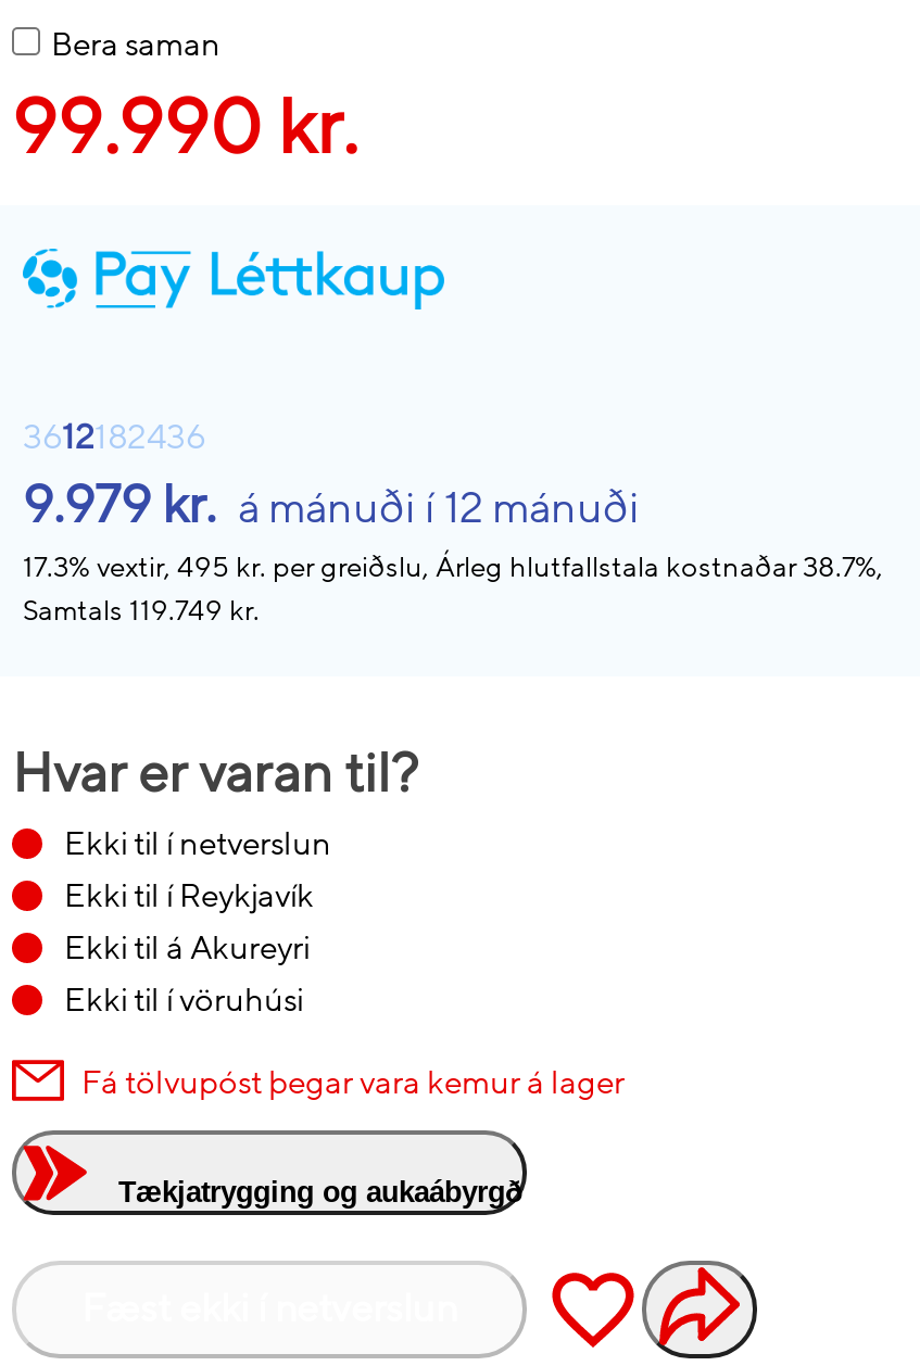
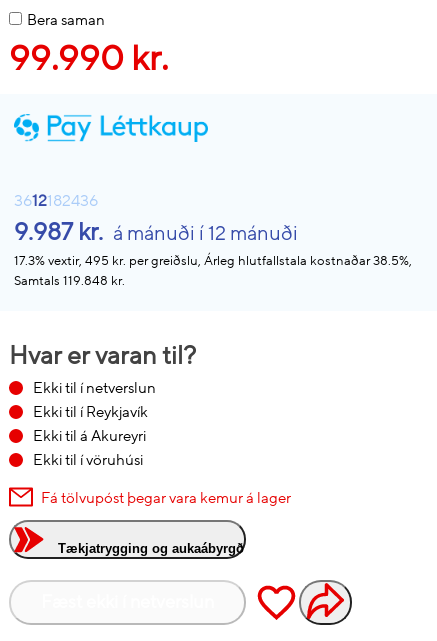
- 9.979 kr. á mánuði í 12 mánuði
+ 9.987 kr. á mánuði í 12 mánuði

- 17.3% vextir, 495 kr. per greiðslu, Árleg hlutfallstala kostnaðar 38.7%,
+ 17.3% vextir, 495 kr. per greiðslu, Árleg hlutfallstala kostnaðar 38.5%,

- Samtals 119.749 kr.
+ Samtals 119.848 kr.
